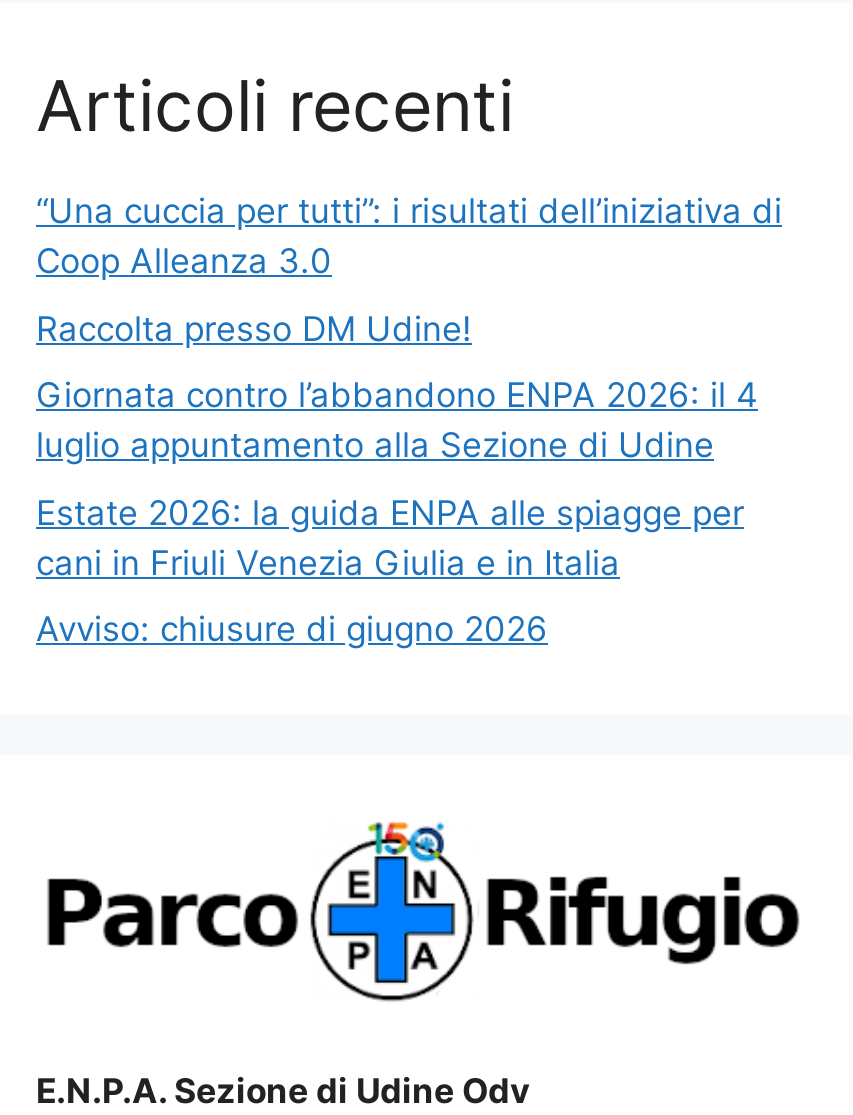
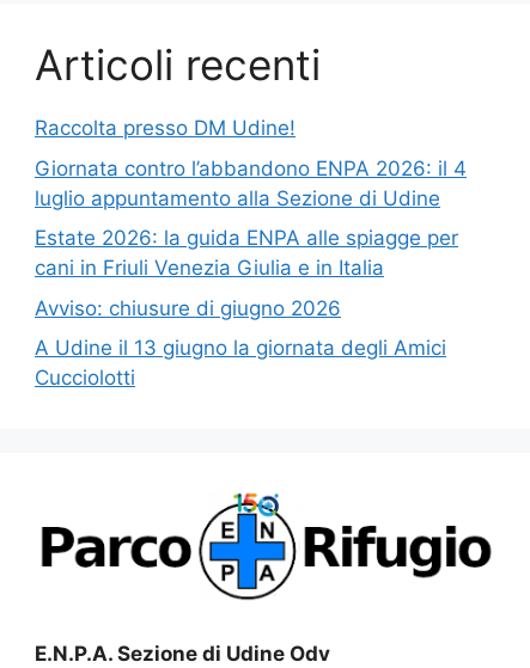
- “Una cuccia per tutti”: i risultati dell’iniziativa di
- Coop Alleanza 3.0

moved up: Raccolta presso DM Udine! | Giornata contro l’abbandono ENPA 2026: il 4 | luglio appuntamento alla Sezione di Udine | Estate 2026: la guida ENPA alle spiagge per | cani in Friuli Venezia Giulia e in Italia | Avviso: chiusure di giugno 2026

+ A Udine il 13 giugno la giornata degli Amici
+ Cucciolotti
